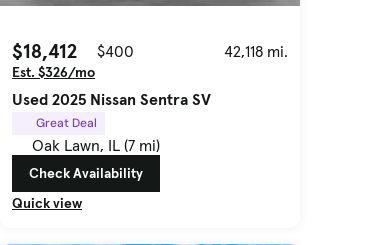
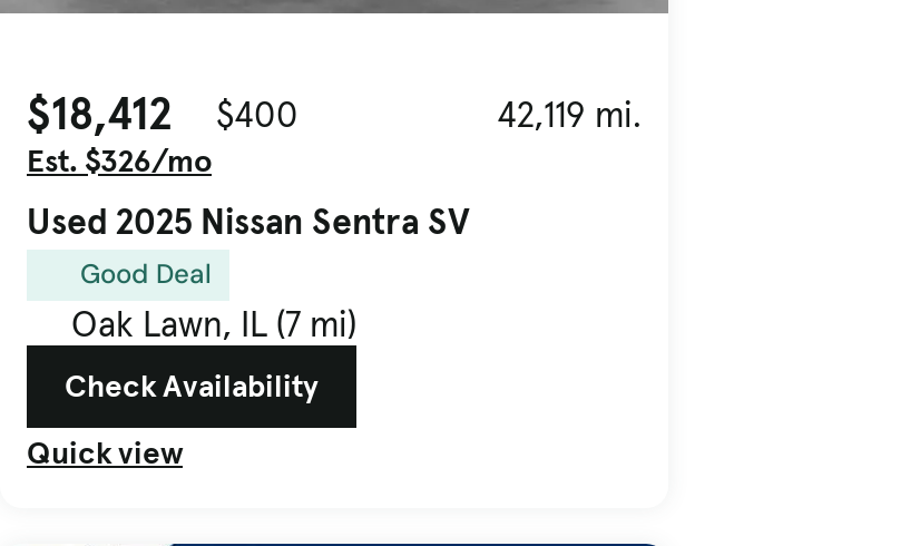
- 42,118 mi.
+ 42,119 mi.

- Great Deal
+ Good Deal
